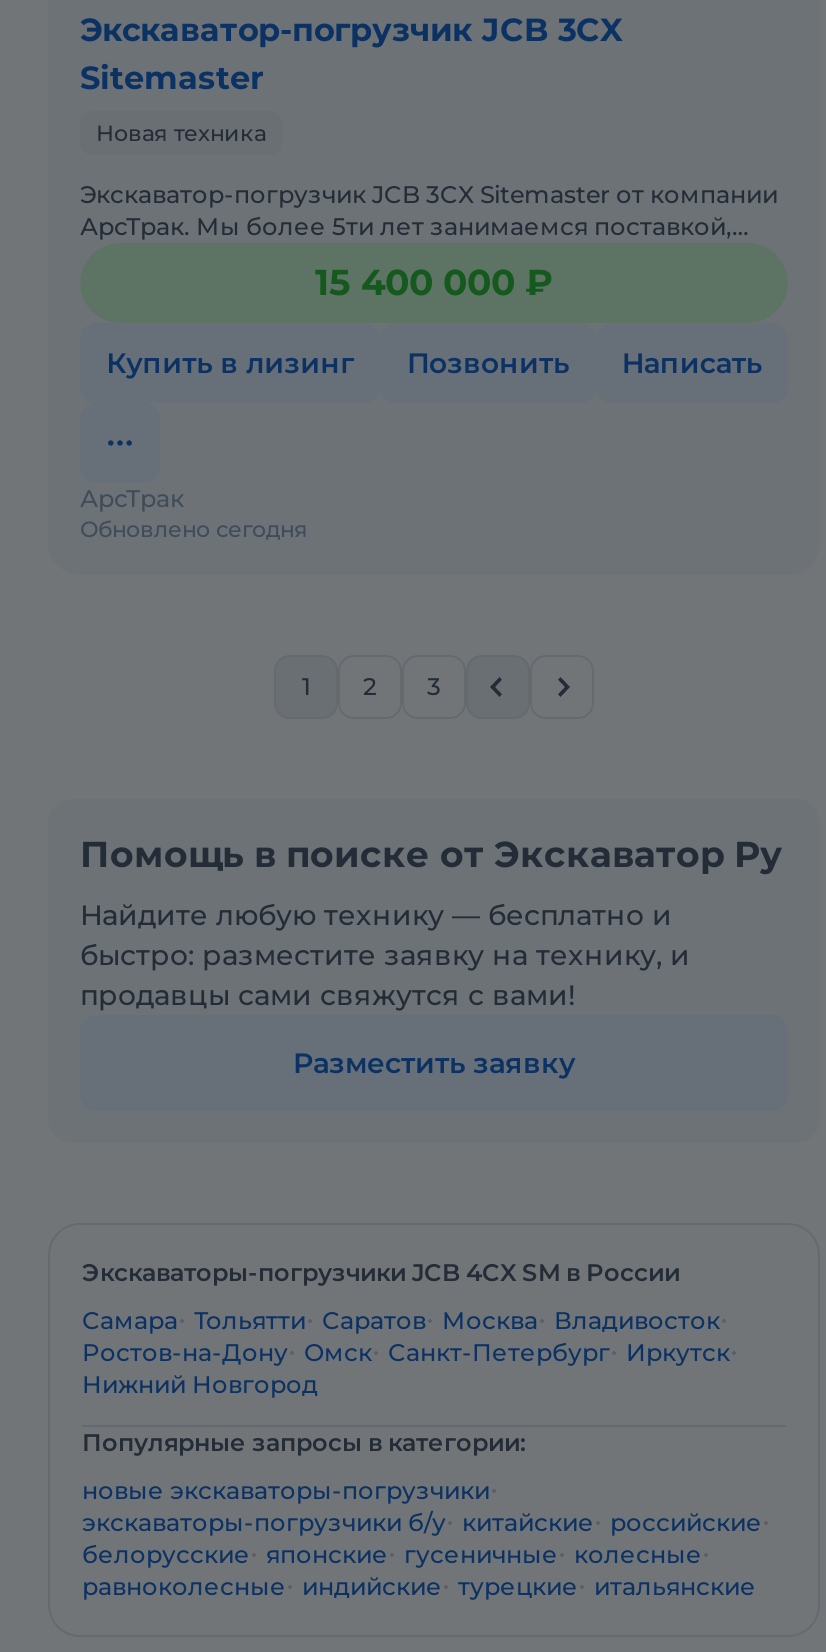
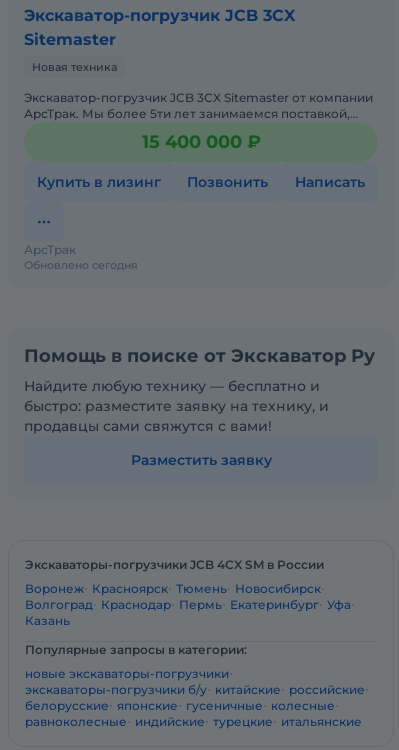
- 1
- 2
- 3

- Самара Тольятти Саратов Москва Владивосток
- Ростов-на-Дону Омск Санкт-Петербург Иркутск
- Нижний Новгород
+ Воронеж Красноярск Тюмень Новосибирск
+ Волгоград Краснодар Пермь Екатеринбург Уфа
+ Казань
